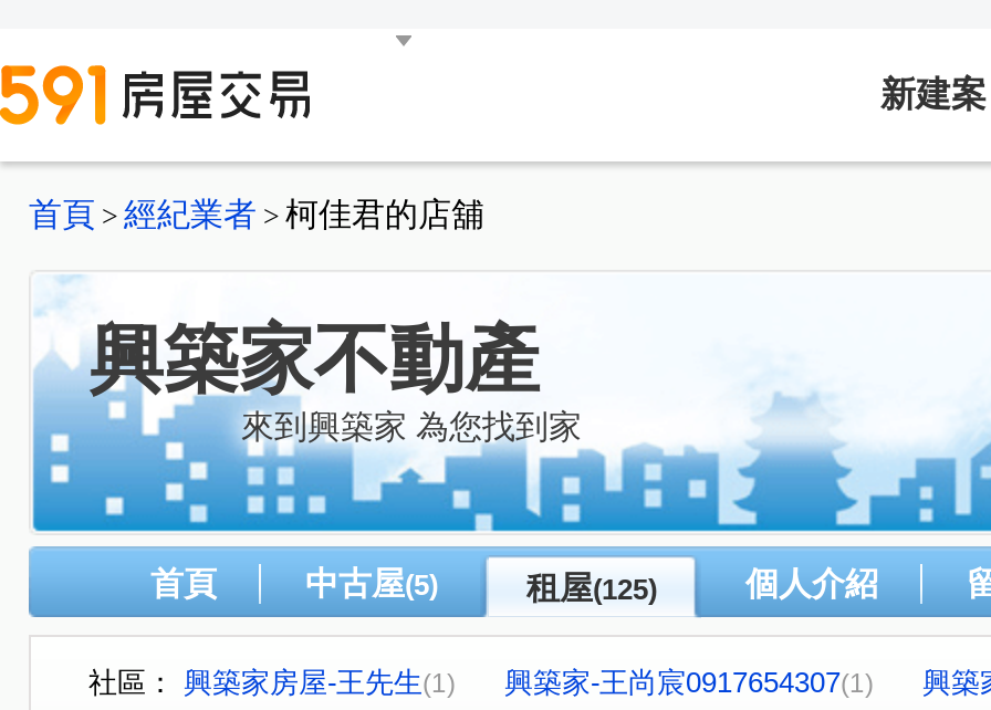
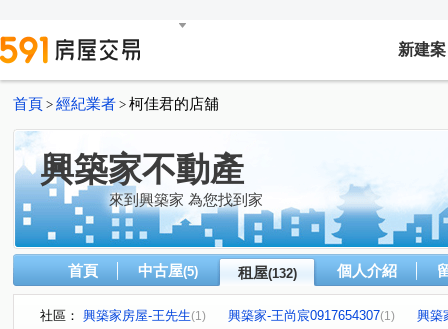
- 租屋(125)
+ 租屋(132)
